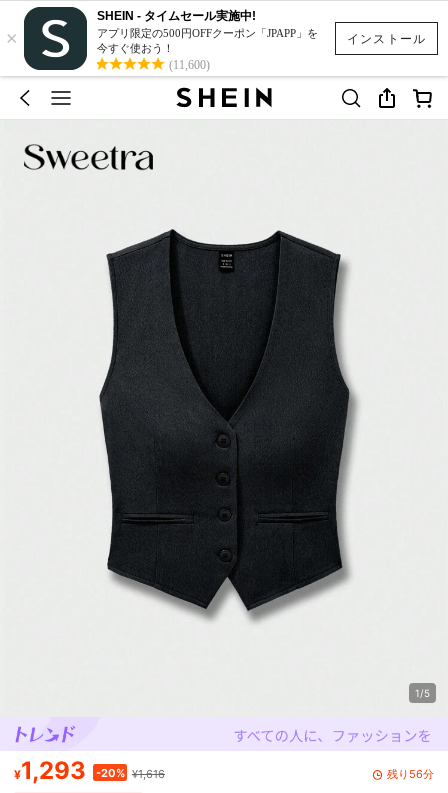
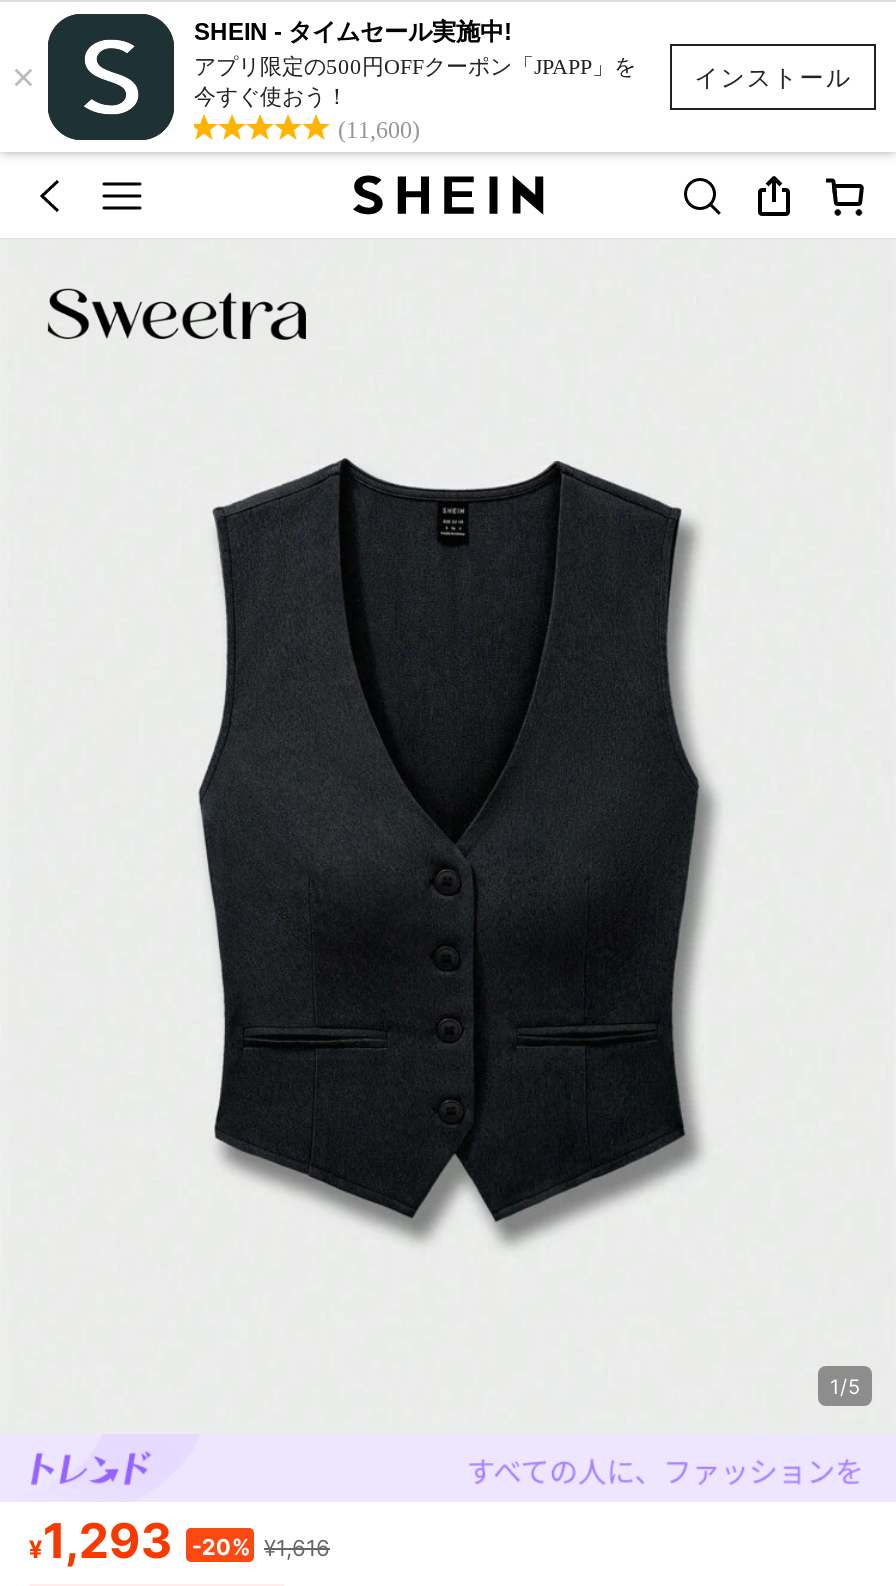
- 残り56分
